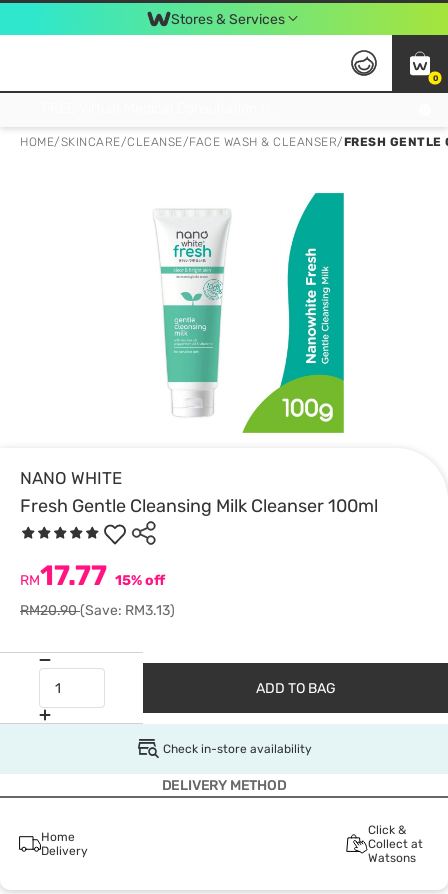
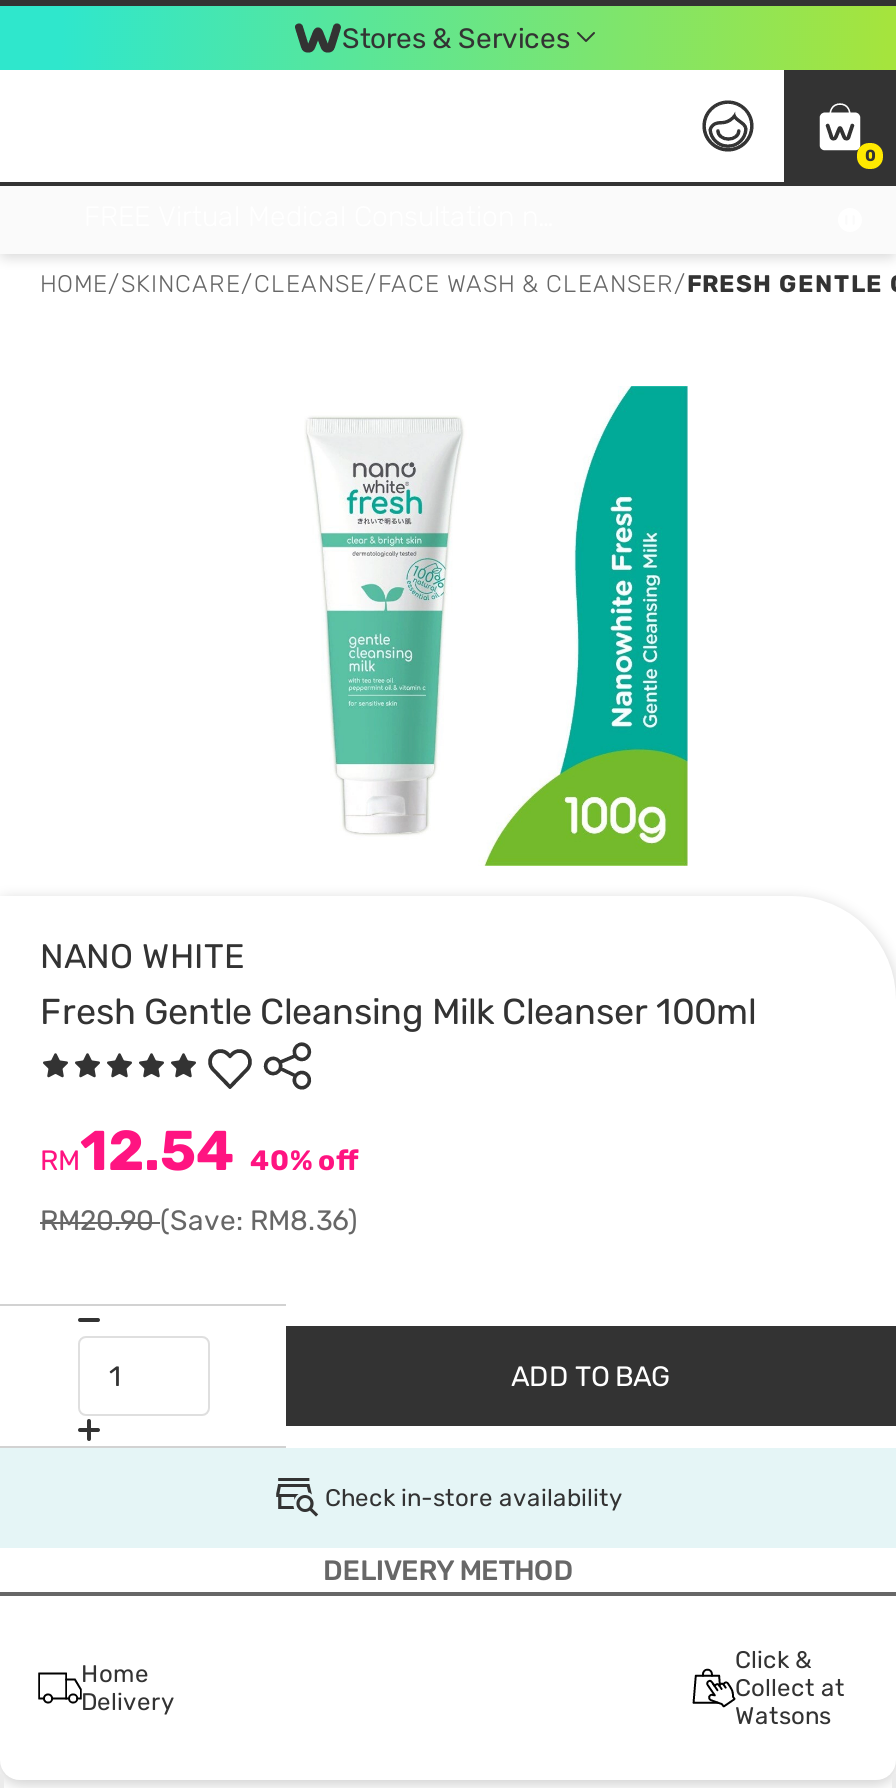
- RM17.77 15% off
+ RM12.54 40% off

- RM20.90(Save: RM3.13)
+ RM20.90(Save: RM8.36)
